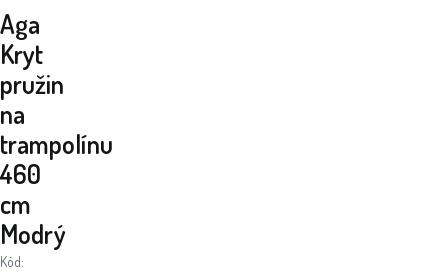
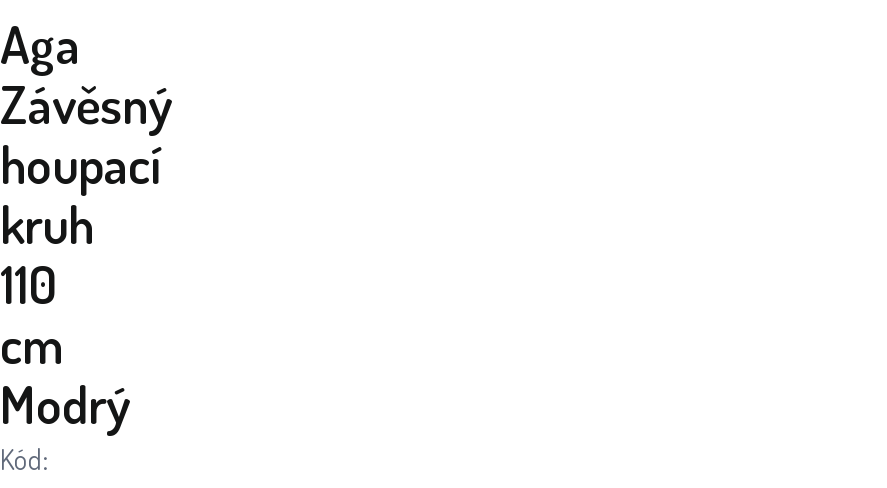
- Kryt
- pružin
- na
- trampolínu
- 460
+ Závěsný
+ houpací
+ kruh
+ 110
